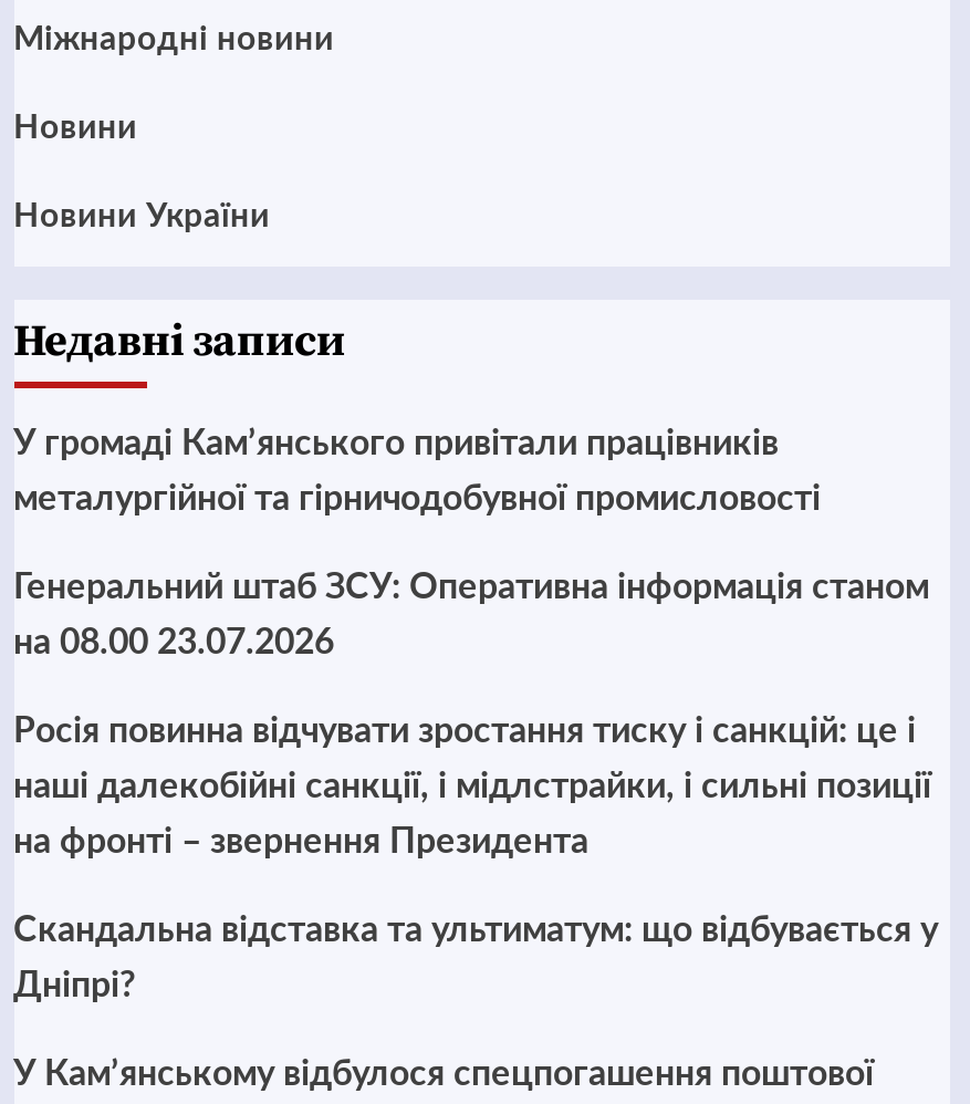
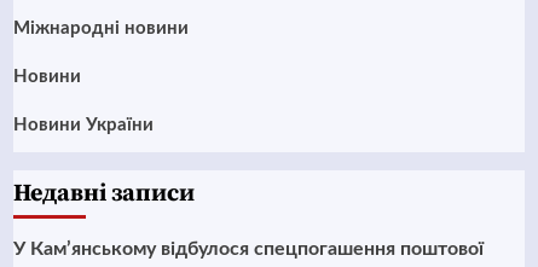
- У громаді Кам’янського привітали працівників
- металургійної та гірничодобувної промисловості
- Генеральний штаб ЗСУ: Оперативна інформація станом
- на 08.00 23.07.2026
- Росія повинна відчувати зростання тиску і санкцій: це і
- наші далекобійні санкції, і мідлстрайки, і сильні позиції
- на фронті – звернення Президента
- Скандальна відставка та ультиматум: що відбувається у
- Дніпрі?
